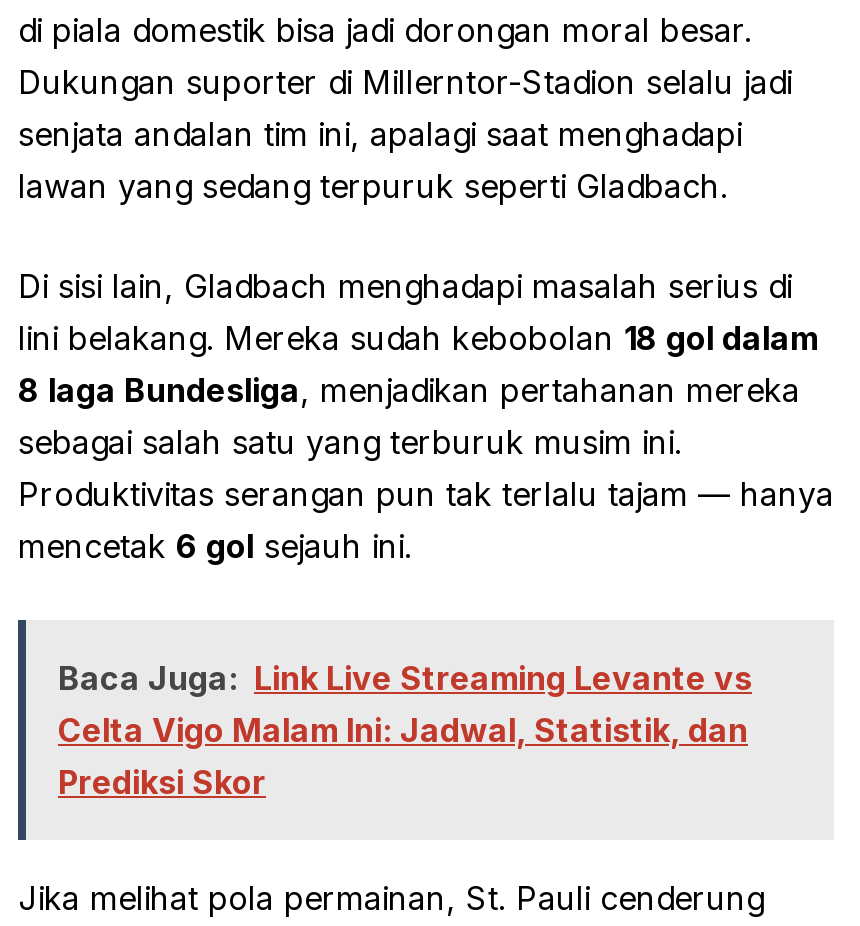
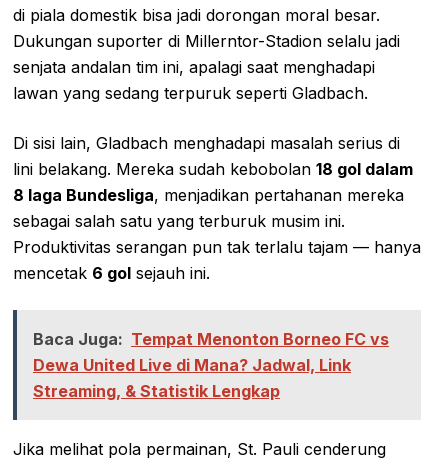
- Baca Juga: Link Live Streaming Levante vs
- Celta Vigo Malam Ini: Jadwal, Statistik, dan
- Prediksi Skor
+ Baca Juga: Tempat Menonton Borneo FC vs
+ Dewa United Live di Mana? Jadwal, Link
+ Streaming, & Statistik Lengkap
